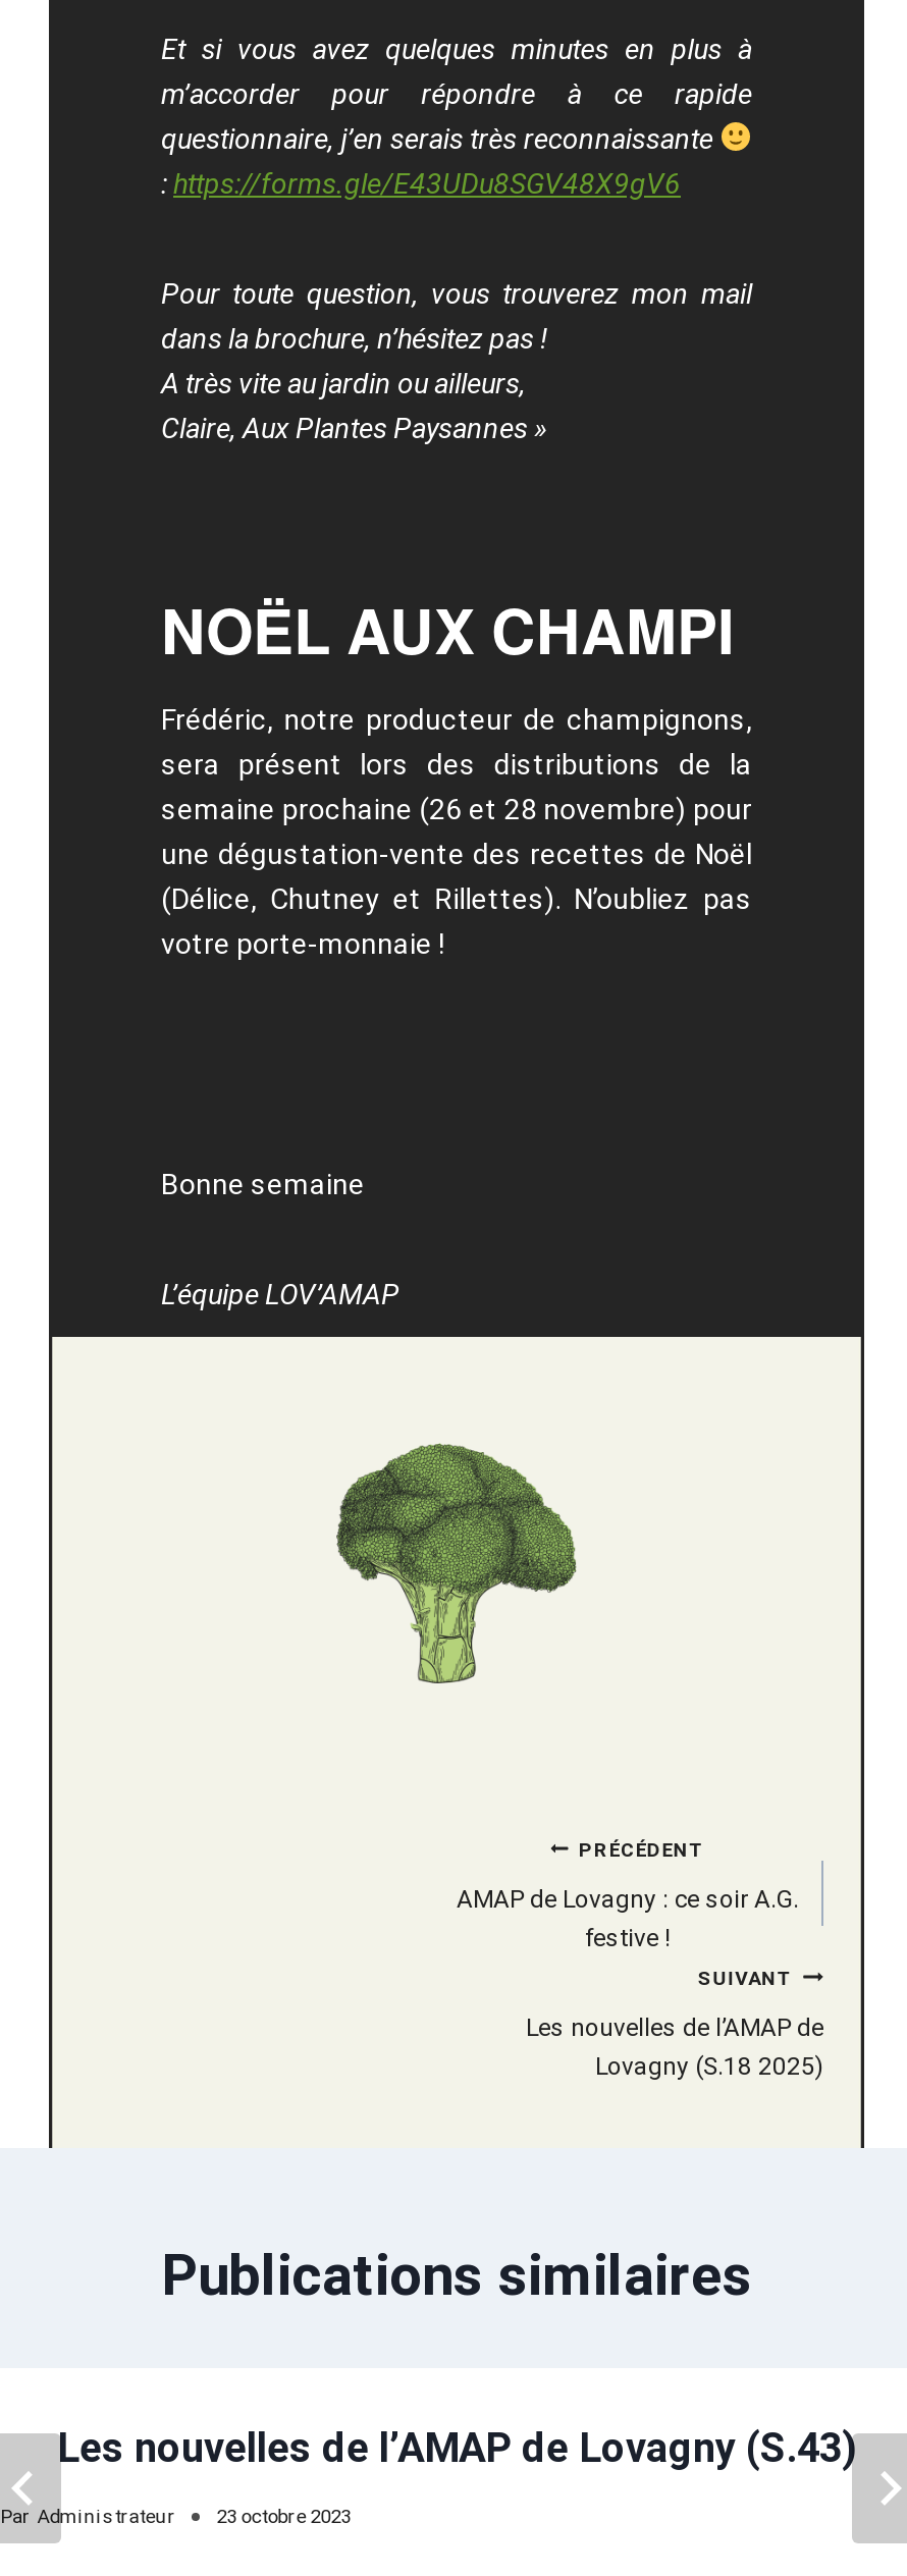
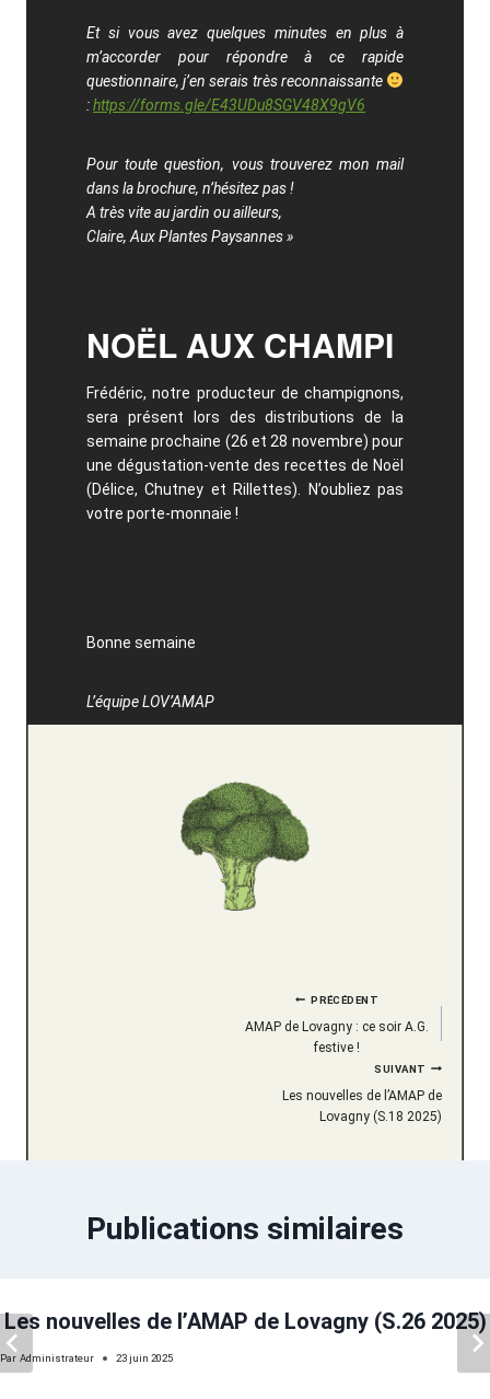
- Les nouvelles de l’AMAP de Lovagny (S.43)
+ Les nouvelles de l’AMAP de Lovagny (S.26 2025)

- Par Administrateur 23 octobre 2023
+ Par Administrateur 23 juin 2025
